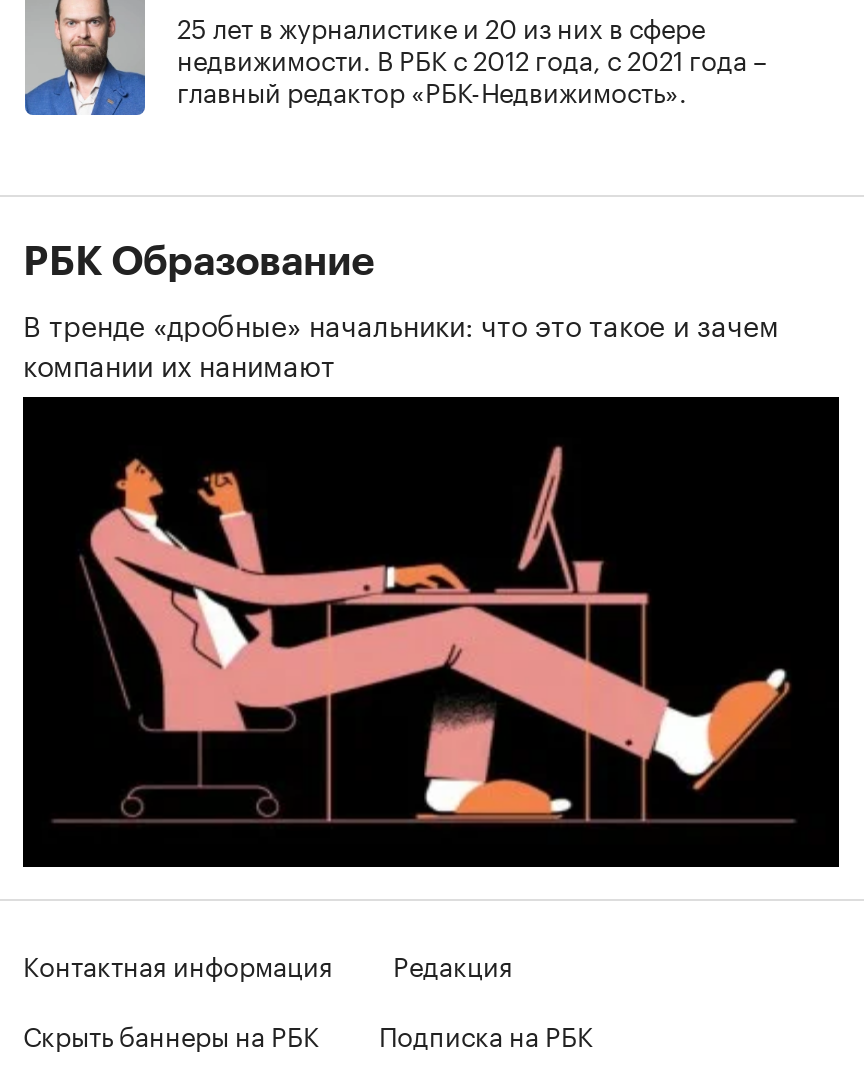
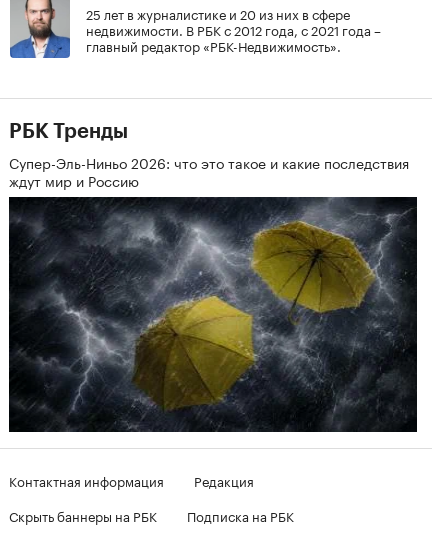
- РБК Образование
- В тренде «дробные» начальники: что это такое и зачем
- компании их нанимают
+ РБК Тренды
+ Супер-Эль-Ниньо 2026: что это такое и какие последствия
+ ждут мир и Россию

- [image]
+ [image]
